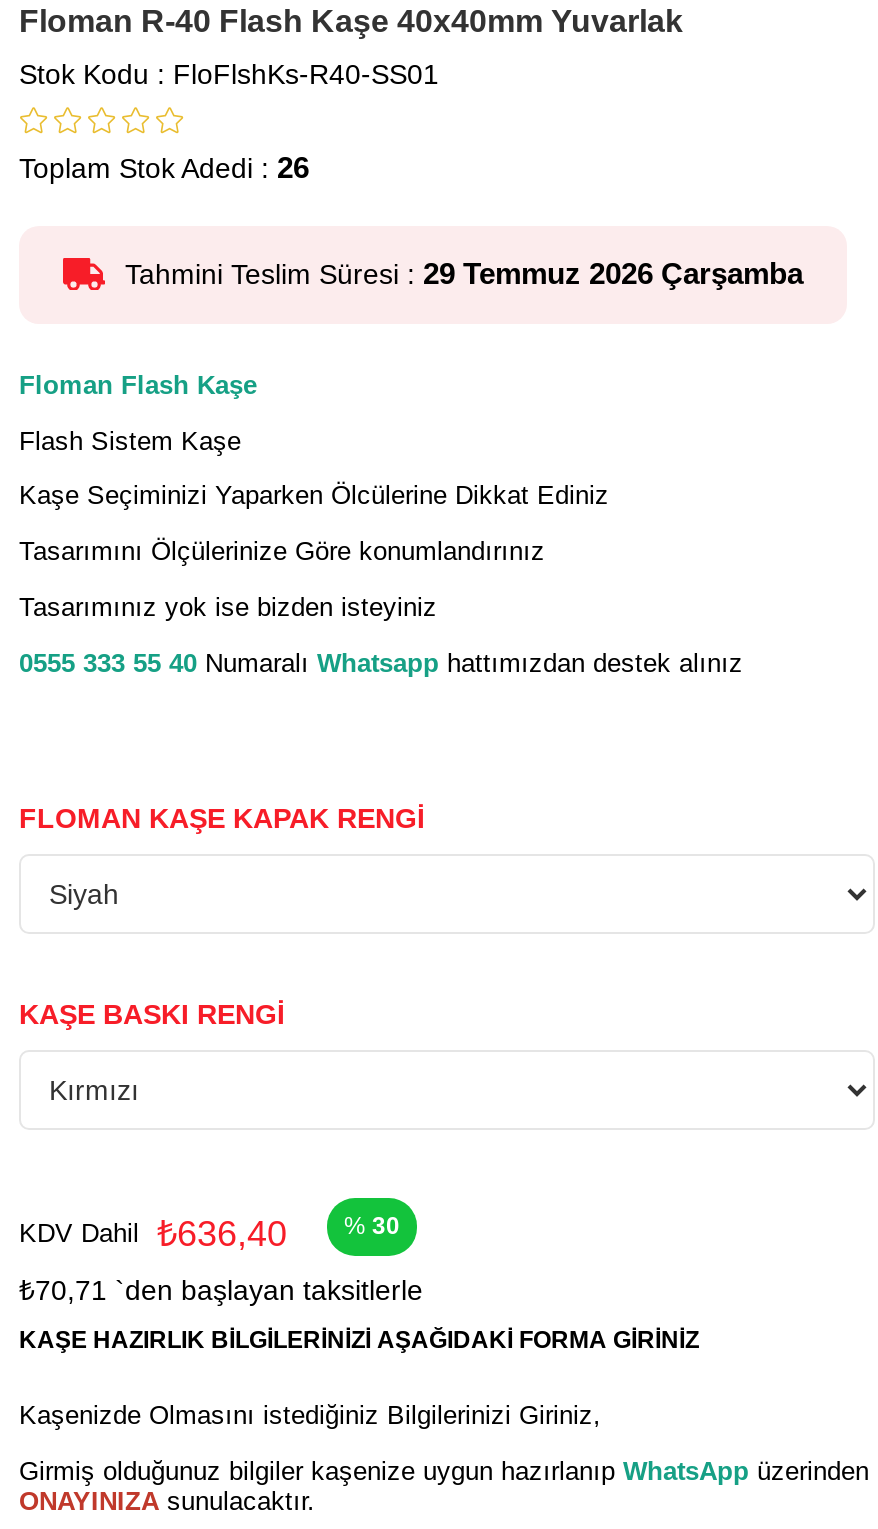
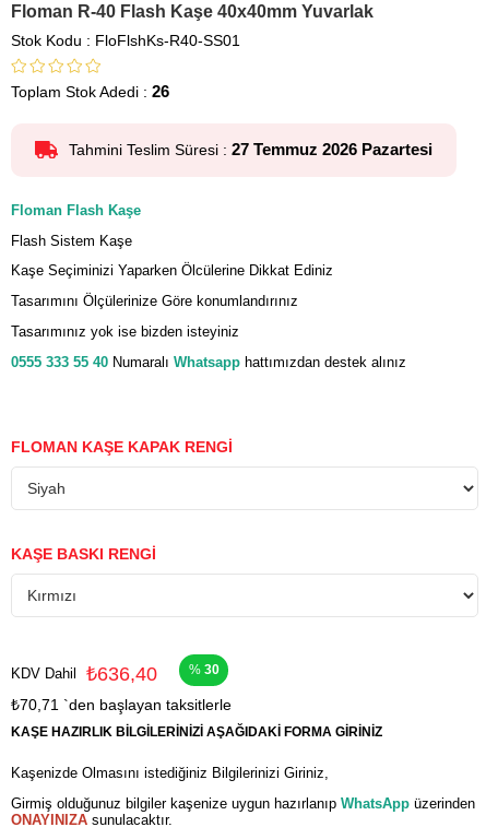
- Tahmini Teslim Süresi : 29 Temmuz 2026 Çarşamba
+ Tahmini Teslim Süresi : 27 Temmuz 2026 Pazartesi
